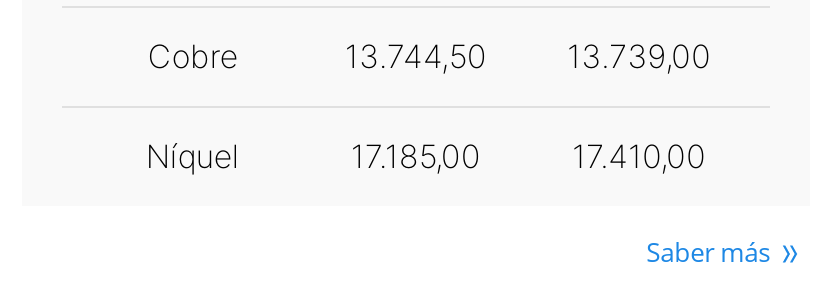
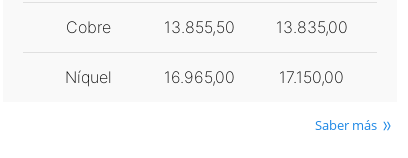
- 13.744,50
+ 13.855,50

- 13.739,00
+ 13.835,00

- 17.185,00
+ 16.965,00

- 17.410,00
+ 17.150,00
